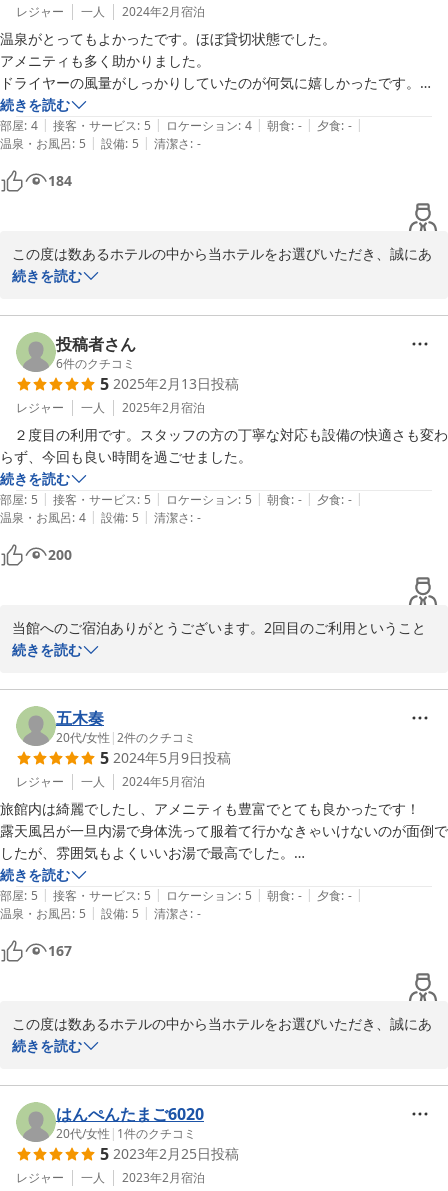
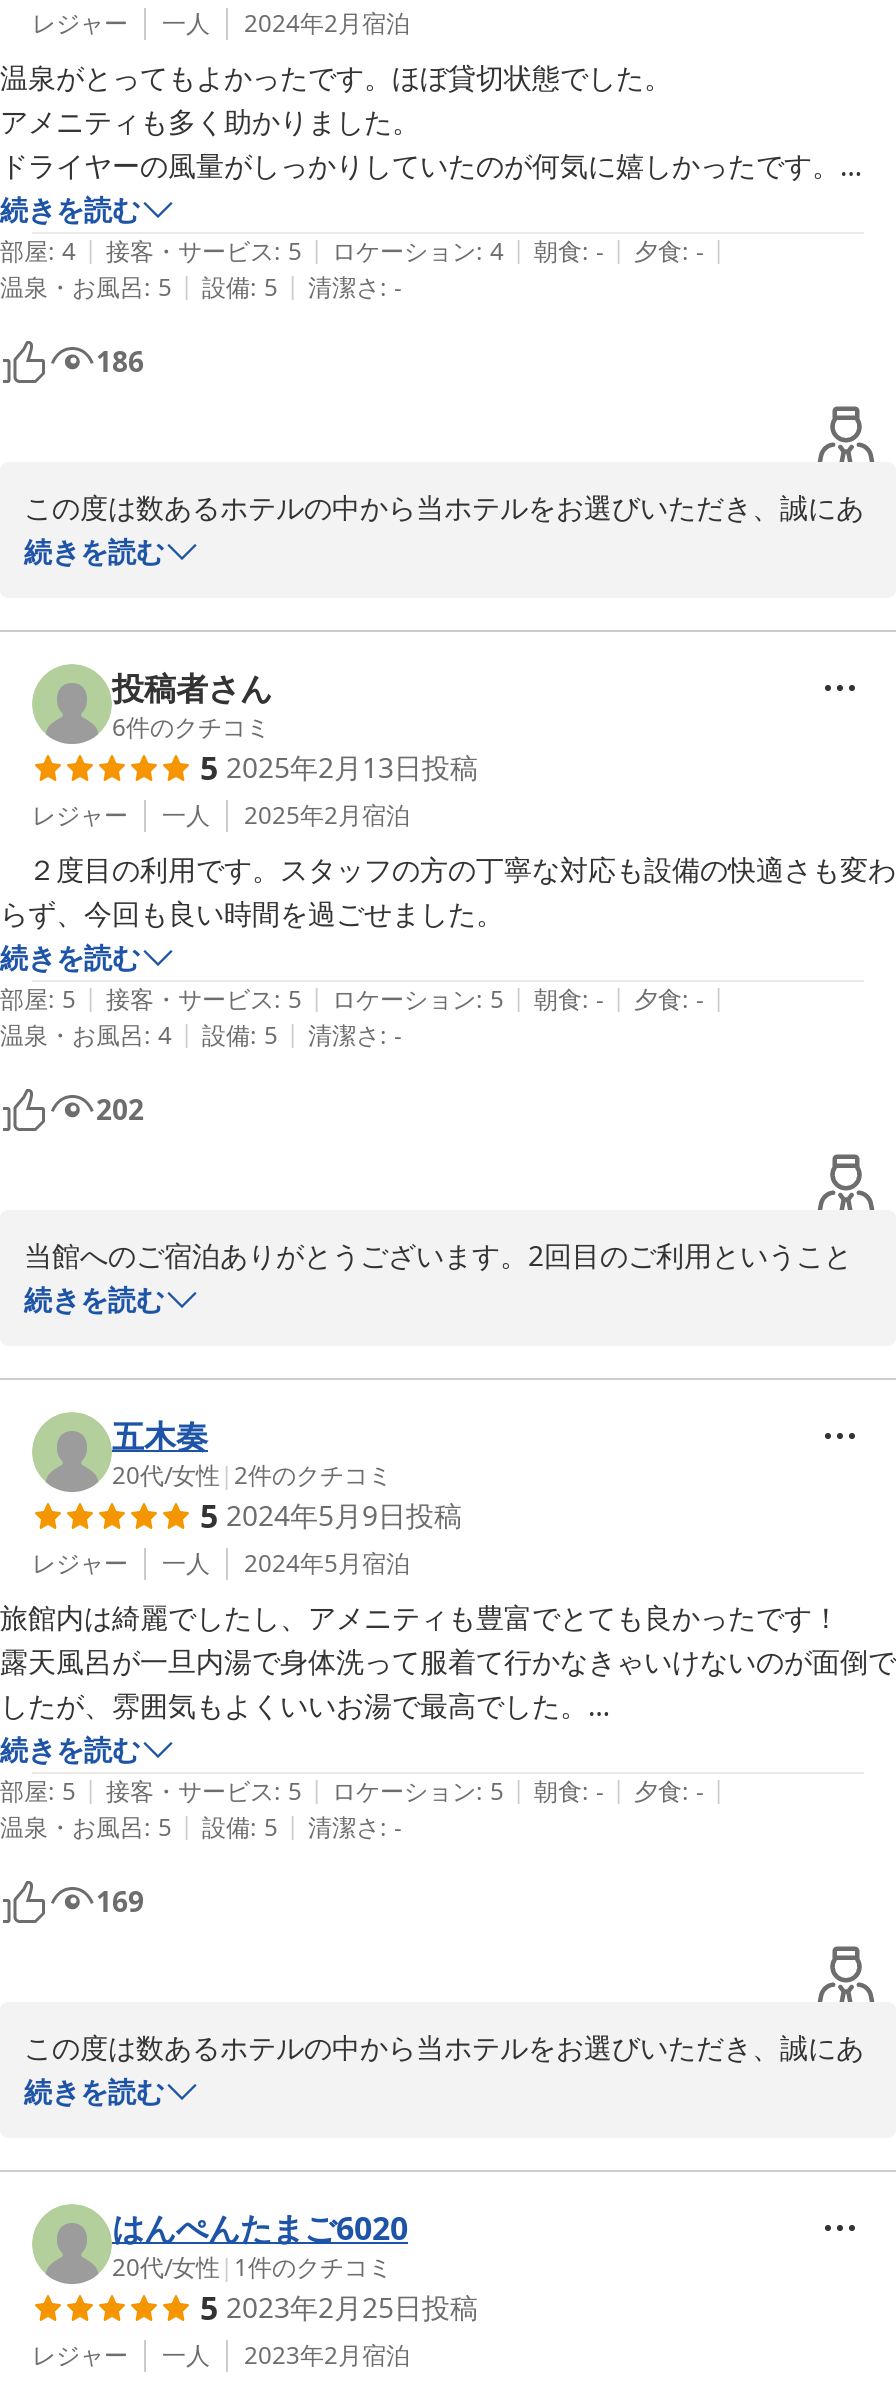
- 184
+ 186

- 200
+ 202

- 167
+ 169
